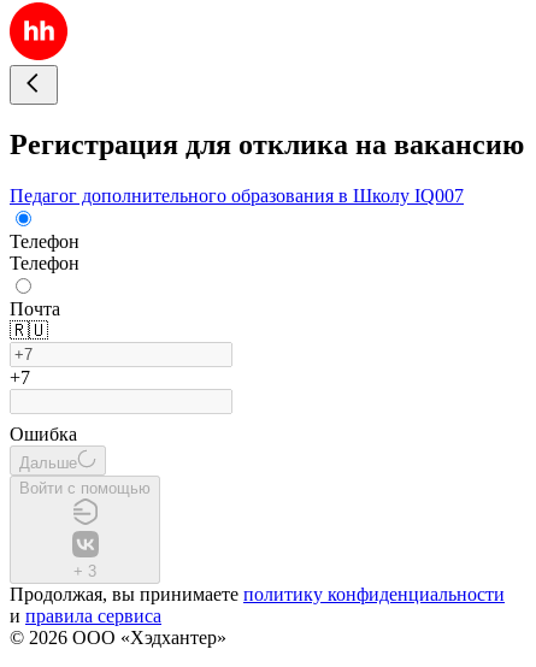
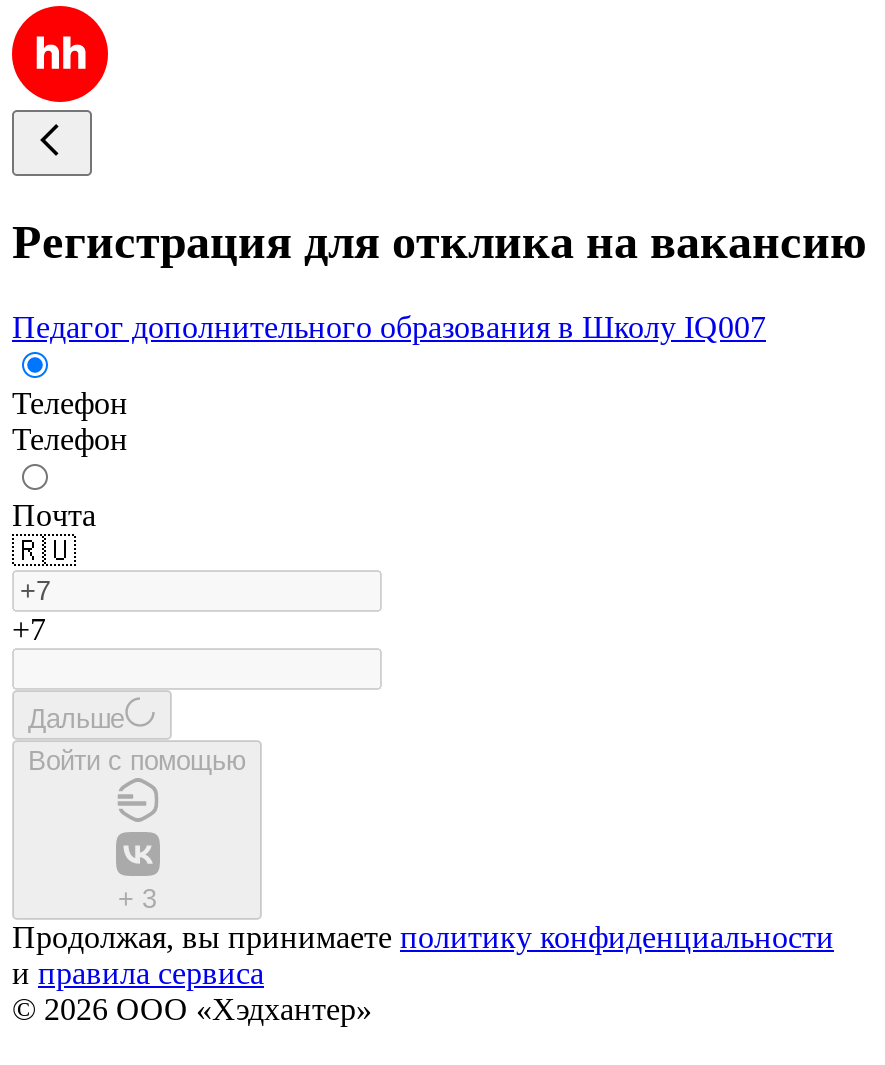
- Ошибка
